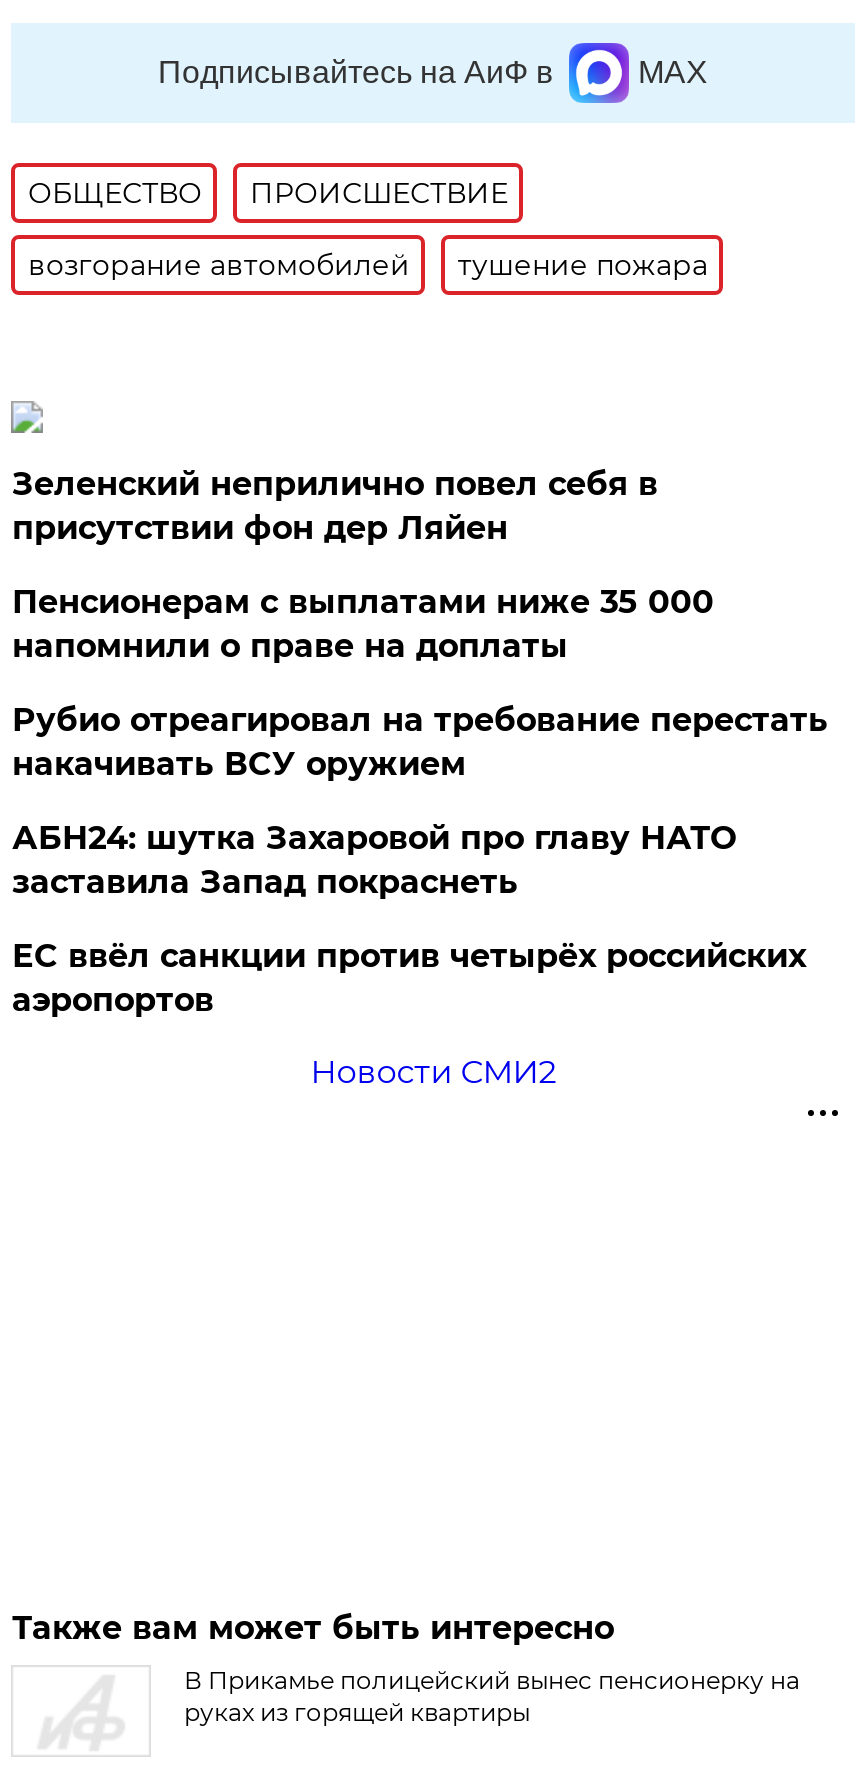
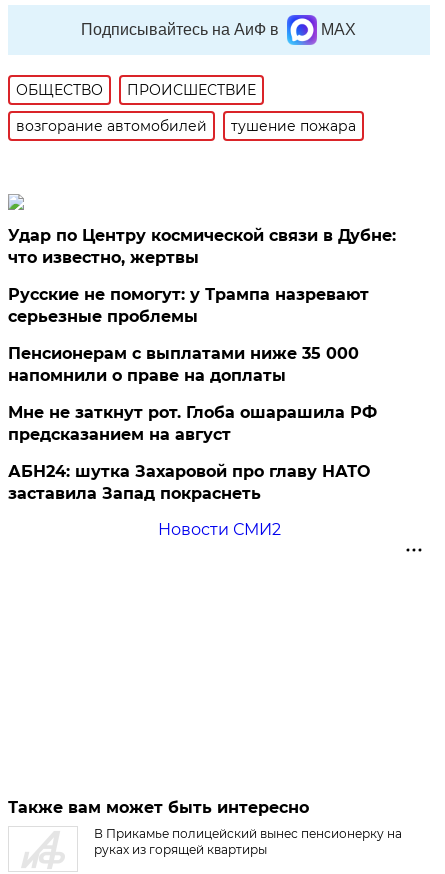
- Зеленский неприлично повел cебя в
- присутствии фон дер Ляйен
+ Удар по Центру космической связи в Дубне:
+ что известно, жертвы
+ Русские не помогут: у Трампа назревают
+ серьезные проблемы

moved down: Пенсионерам с выплатами ниже 35 000 | напомнили о праве на доплаты

- Рубио отреагировал на требование перестать
- накачивать ВСУ оружием
+ Мне не заткнут рот. Глоба ошарашила РФ
+ предсказанием на август

moved down: АБН24: шутка Захаровой про главу НАТО | заставила Запад покраснеть

- ЕС ввёл санкции против четырёх российских
- аэропортов
